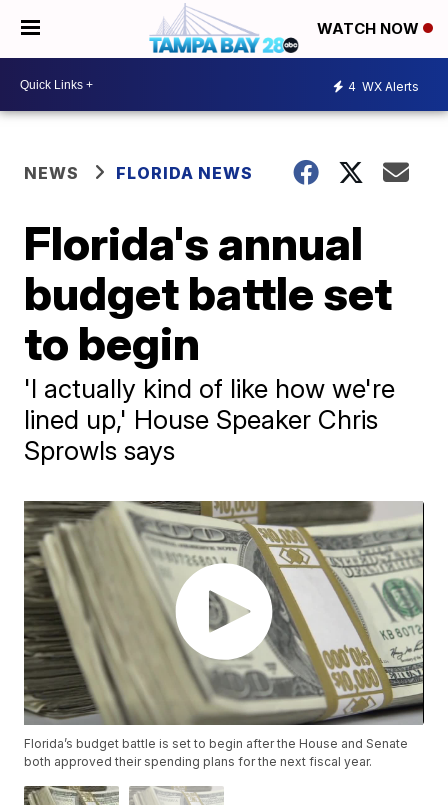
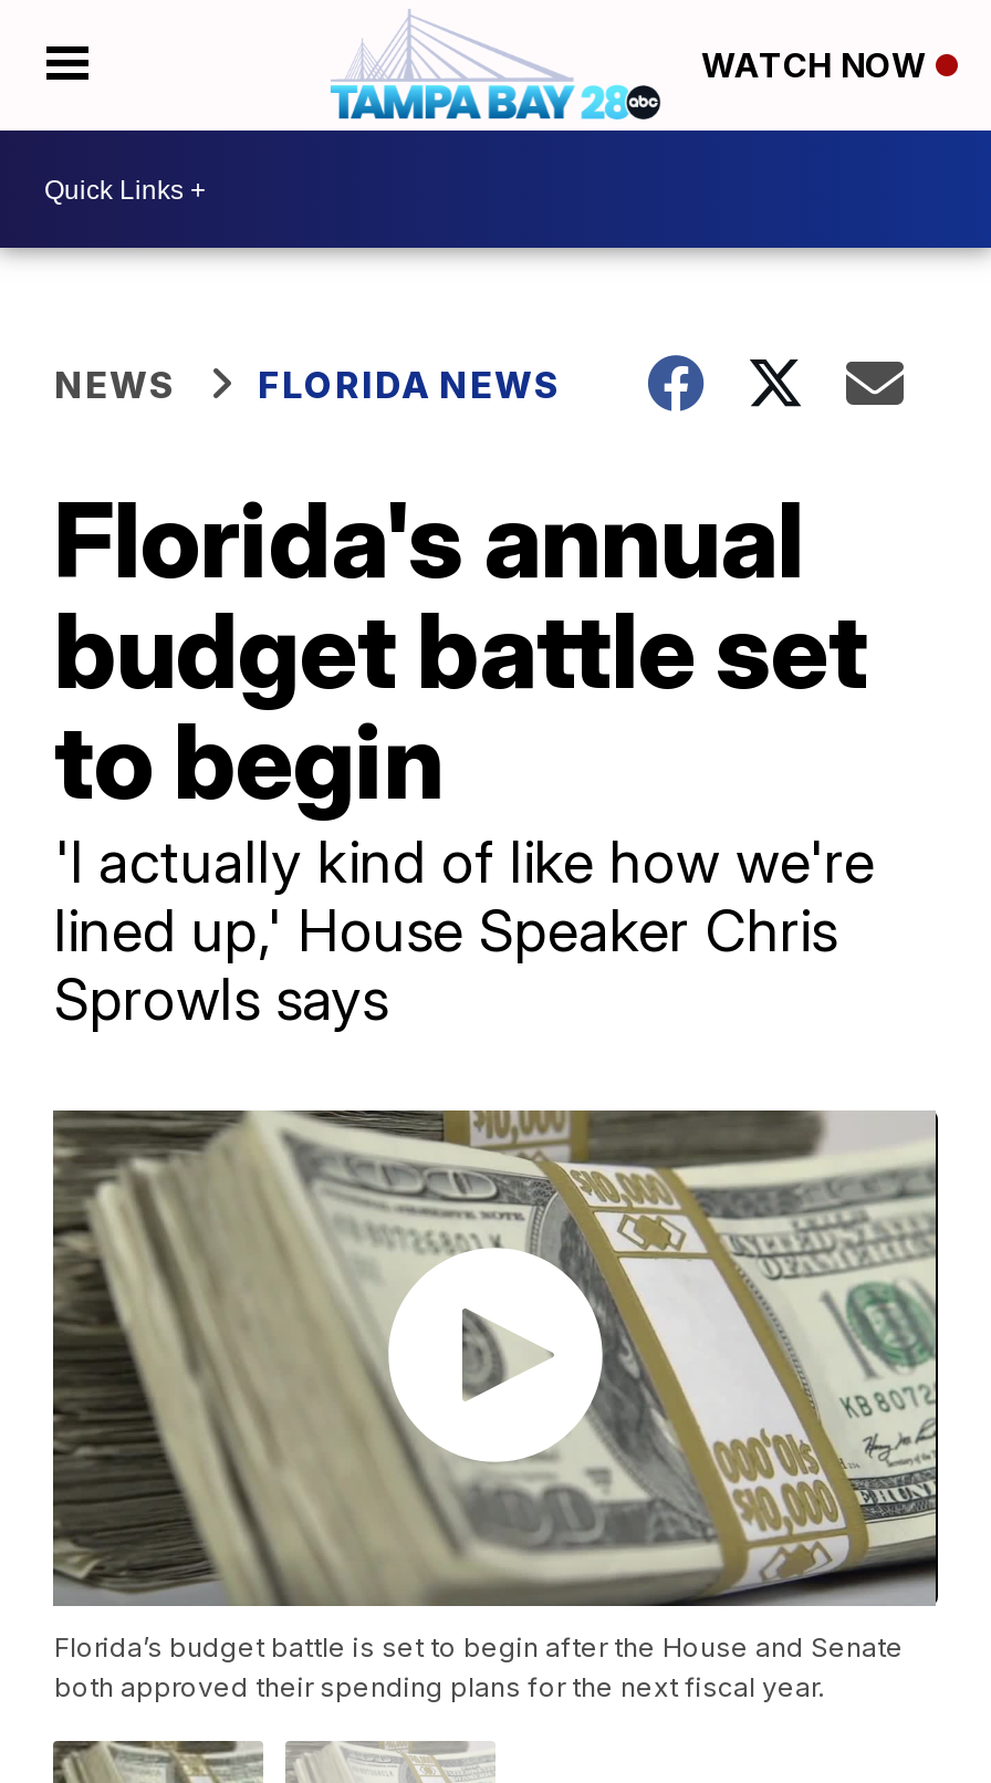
- 4 WX Alerts
